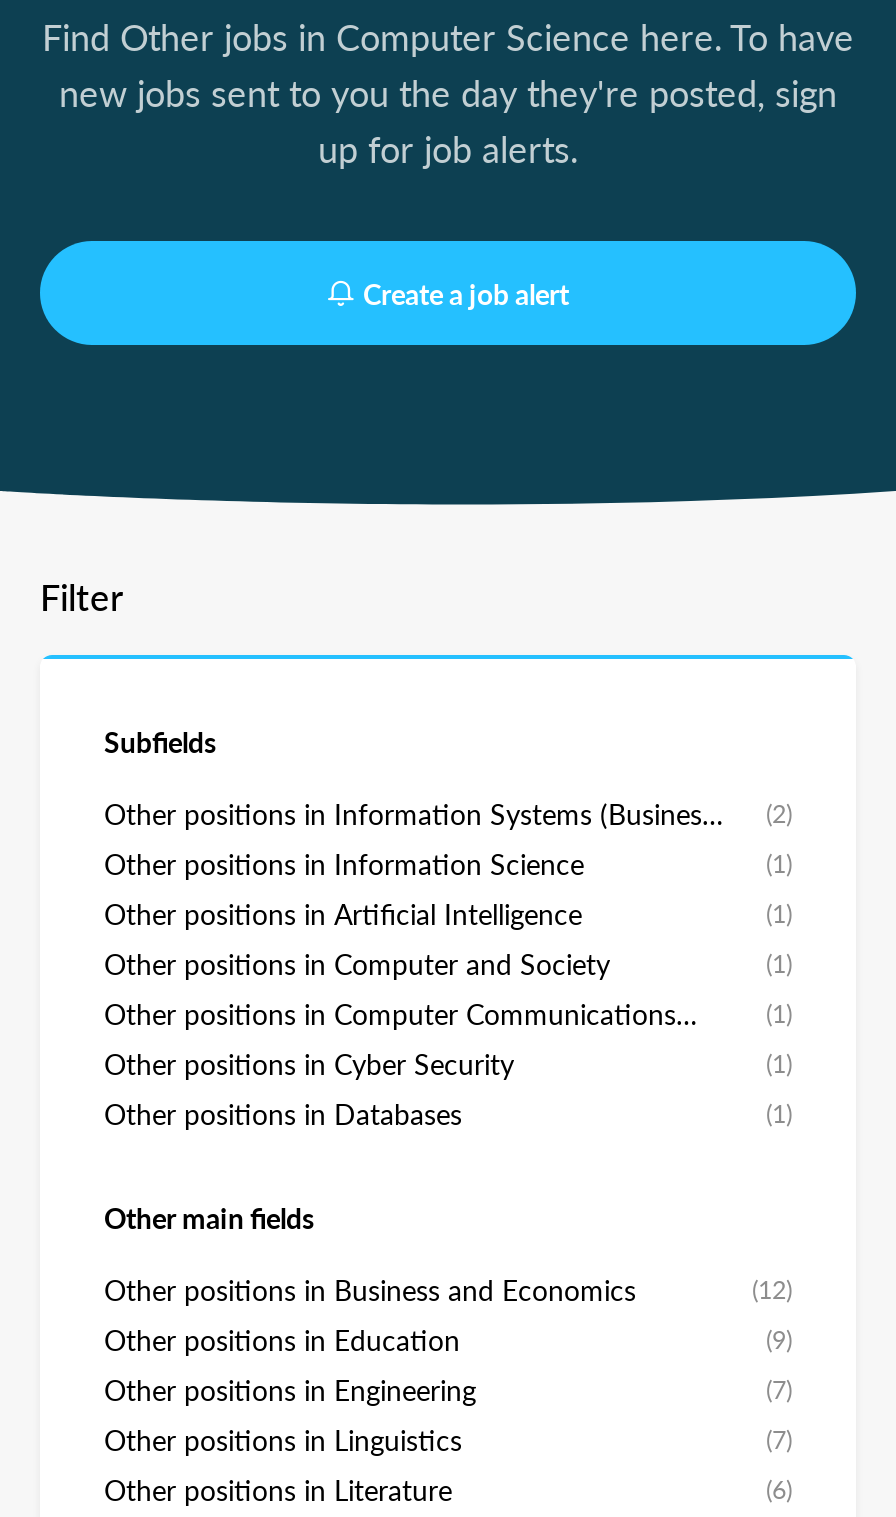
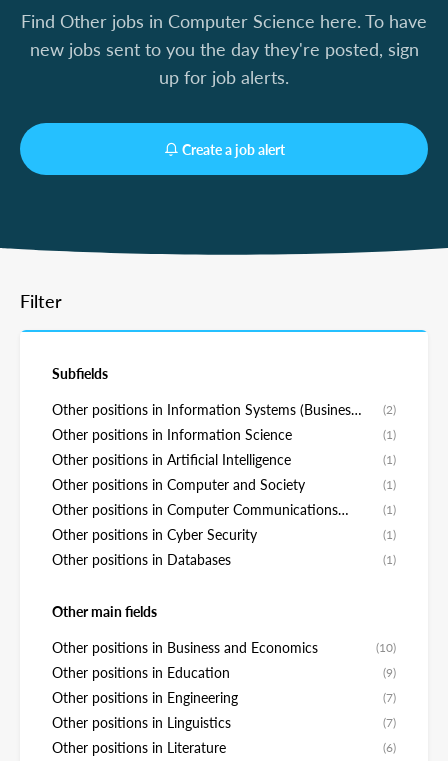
- (12)
+ (10)
